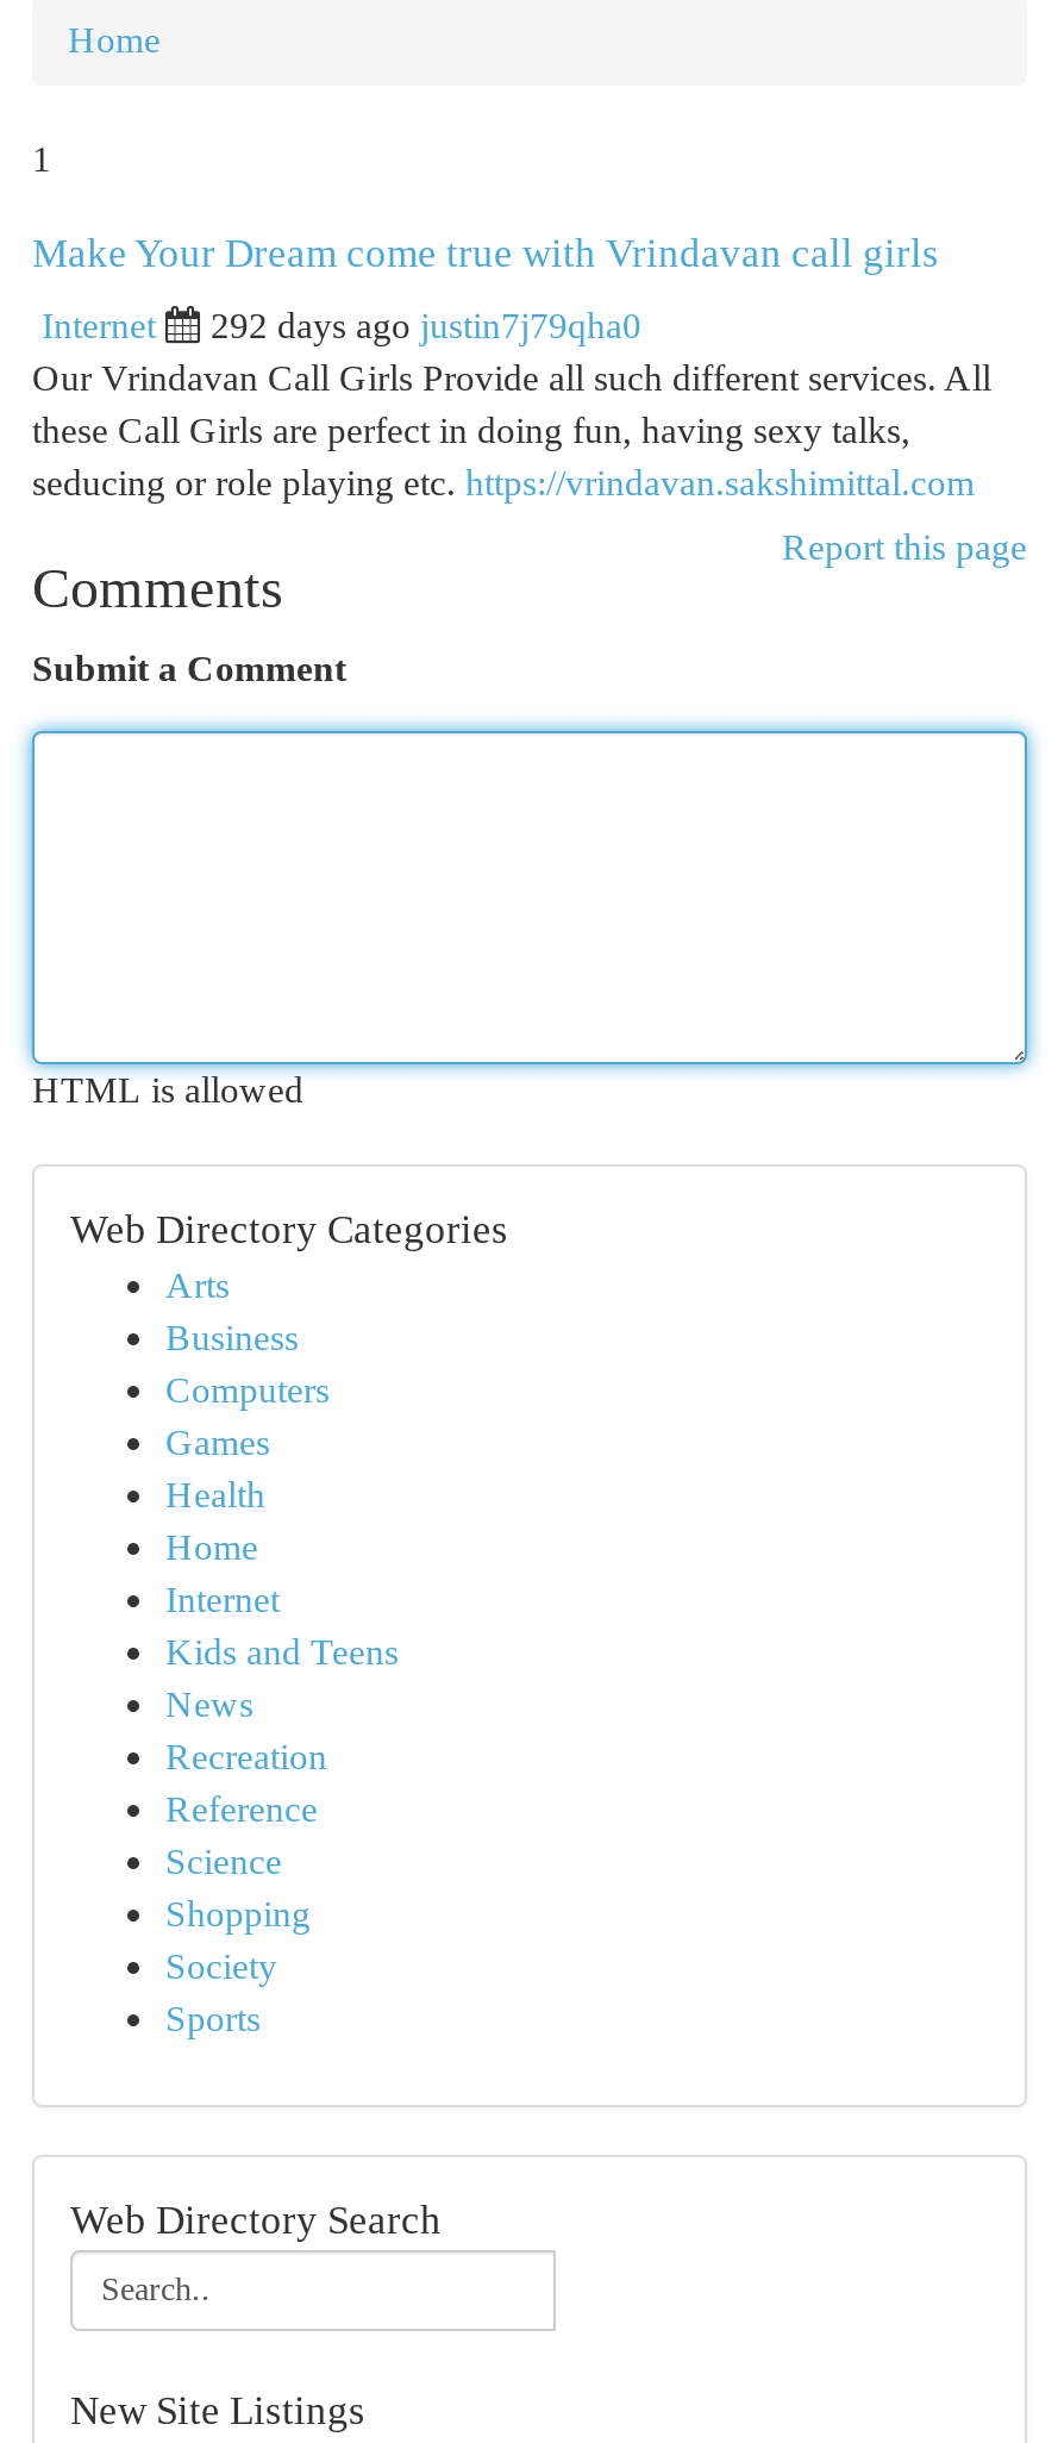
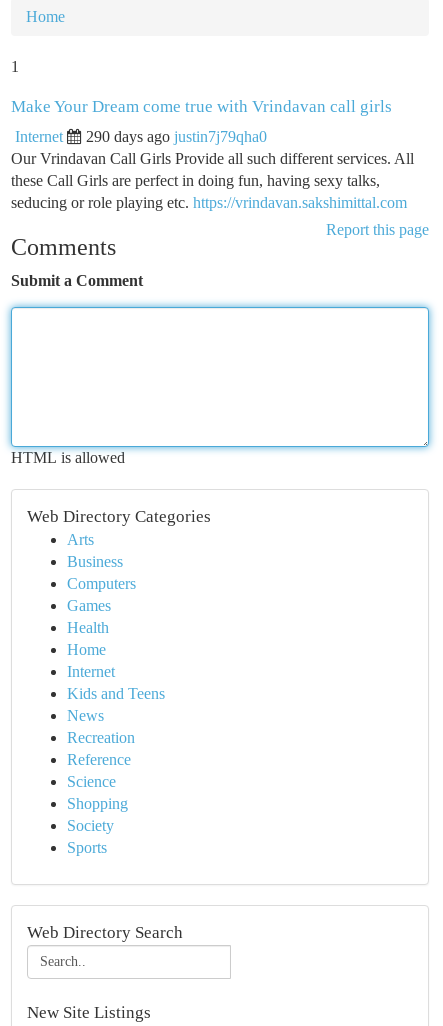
- 292 days ago justin7j79qha0
+ 290 days ago justin7j79qha0
